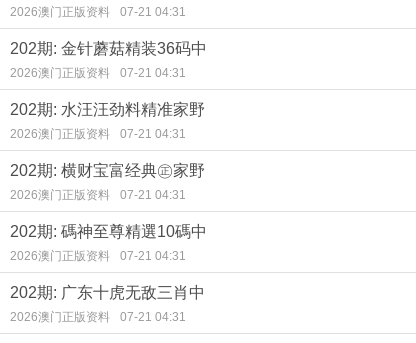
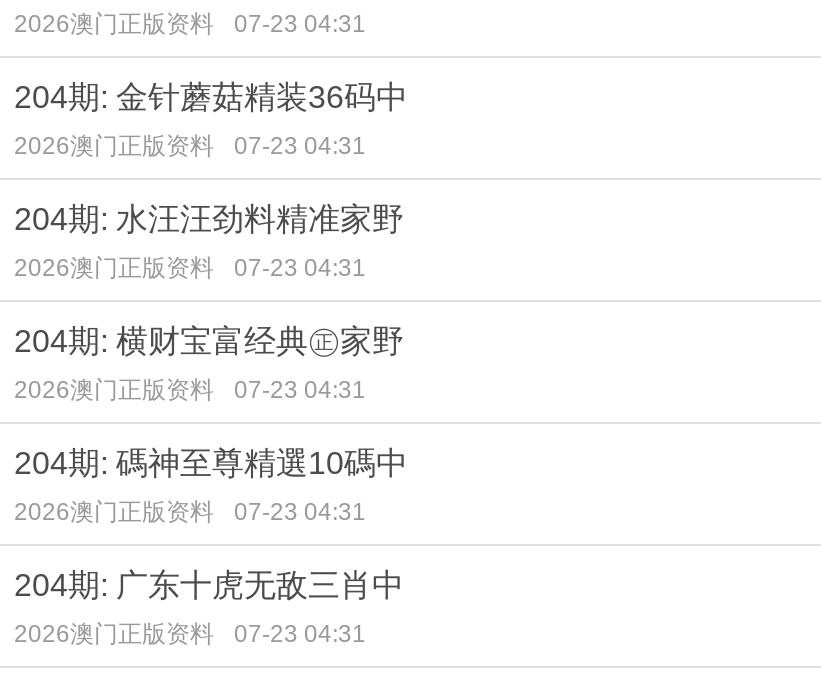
- 2026澳门正版资料 07-21 04:31
+ 2026澳门正版资料 07-23 04:31

- 202期: 金针蘑菇精装36码中
+ 204期: 金针蘑菇精装36码中

- 2026澳门正版资料 07-21 04:31
+ 2026澳门正版资料 07-23 04:31

- 202期: 水汪汪劲料精准家野
+ 204期: 水汪汪劲料精准家野

- 2026澳门正版资料 07-21 04:31
+ 2026澳门正版资料 07-23 04:31

- 202期: 横财宝富经典㊣家野
+ 204期: 横财宝富经典㊣家野

- 2026澳门正版资料 07-21 04:31
+ 2026澳门正版资料 07-23 04:31

- 202期: 碼神至尊精選10碼中
+ 204期: 碼神至尊精選10碼中

- 2026澳门正版资料 07-21 04:31
+ 2026澳门正版资料 07-23 04:31

- 202期: 广东十虎无敌三肖中
+ 204期: 广东十虎无敌三肖中

- 2026澳门正版资料 07-21 04:31
+ 2026澳门正版资料 07-23 04:31
